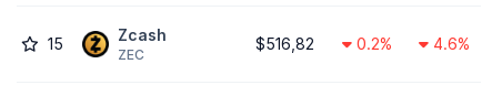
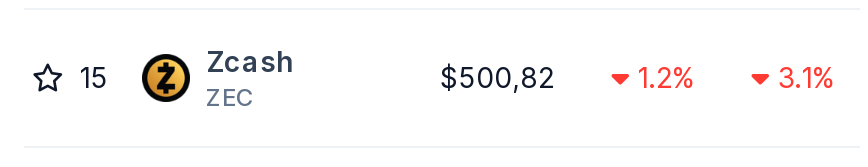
- $516,82
+ $500,82

- 0.2%
+ 1.2%

- 4.6%
+ 3.1%
